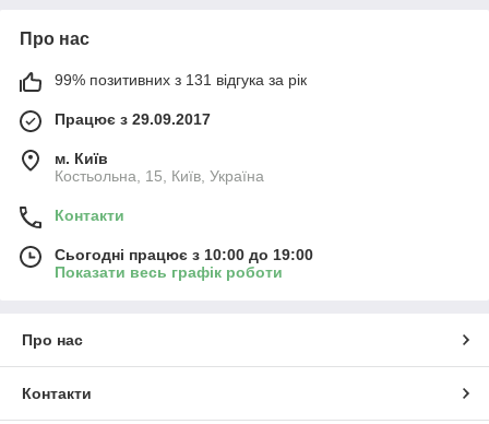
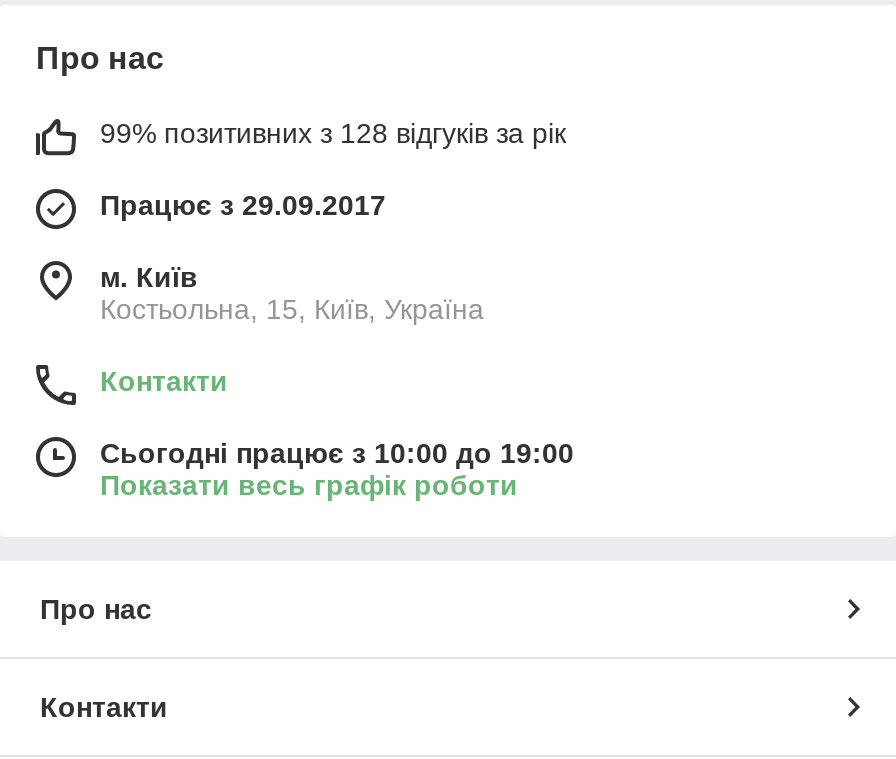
- 99% позитивних з 131 відгука за рік
+ 99% позитивних з 128 відгуків за рік
